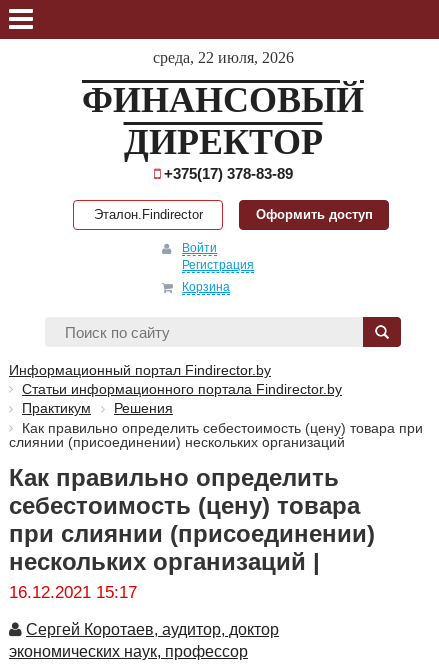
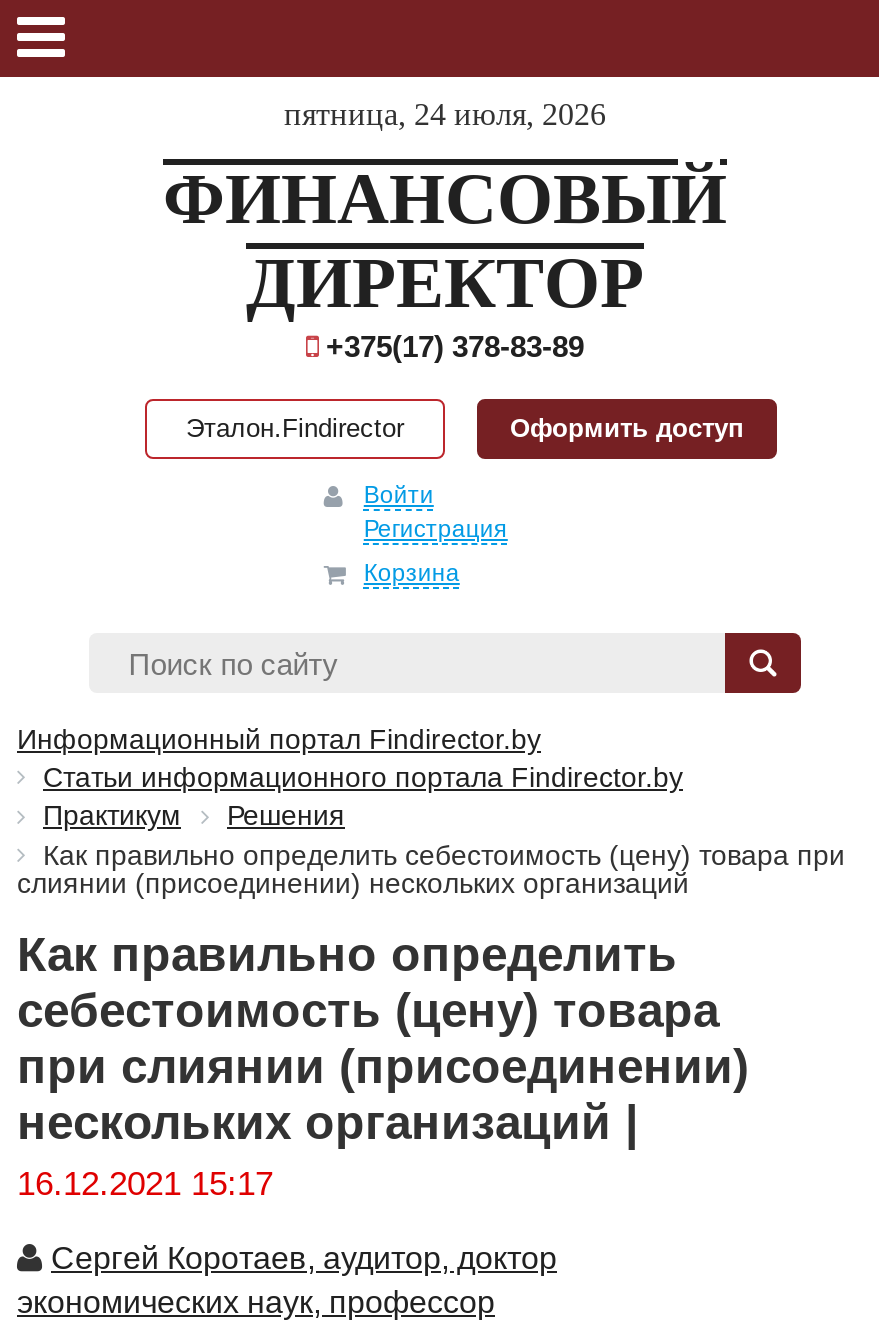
- среда, 22 июля, 2026
+ пятница, 24 июля, 2026
